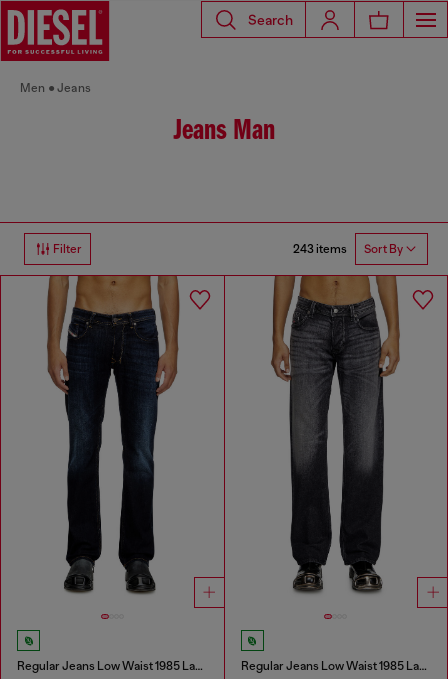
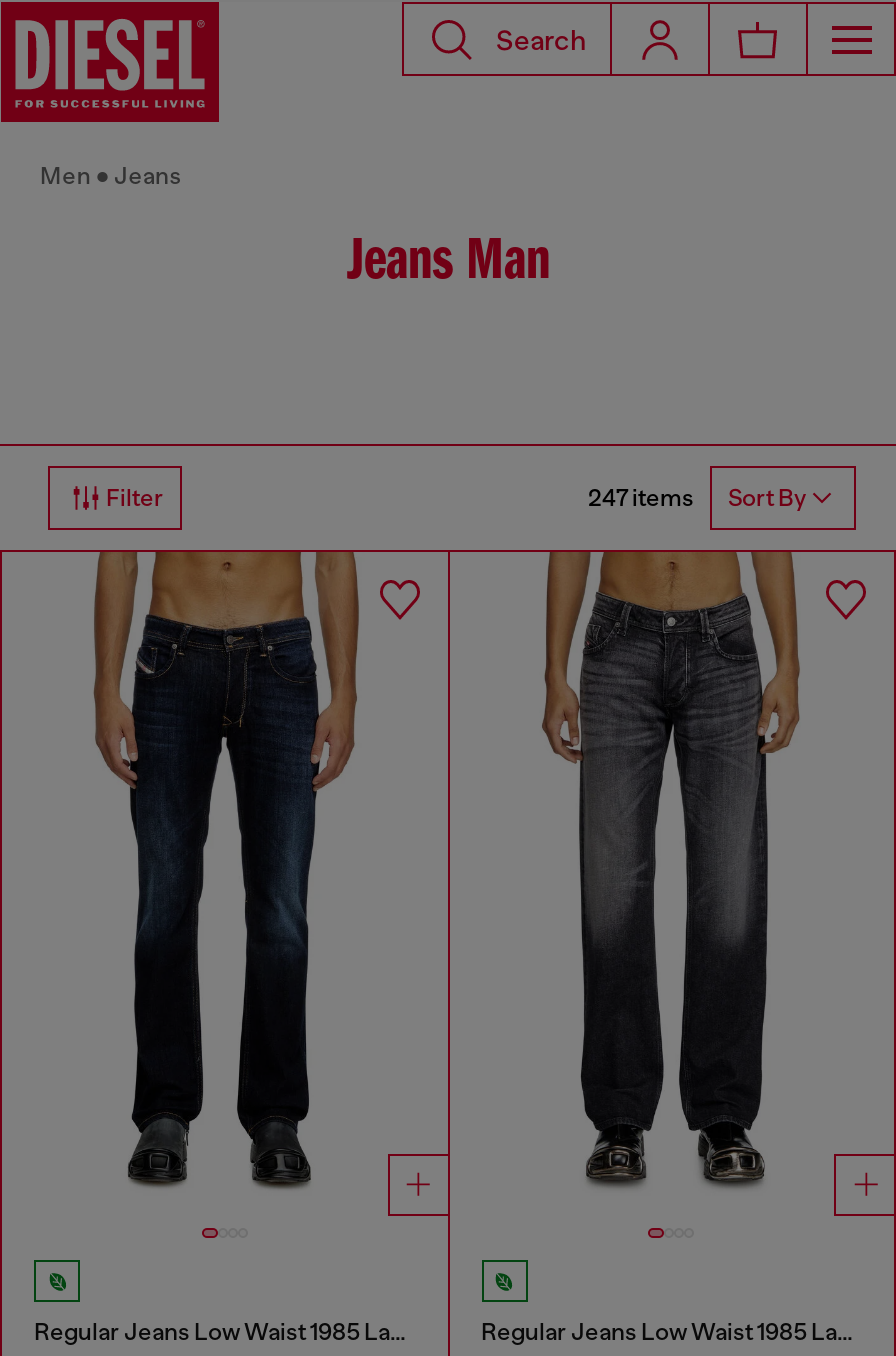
- 243 items Sort By
+ 247 items Sort By
